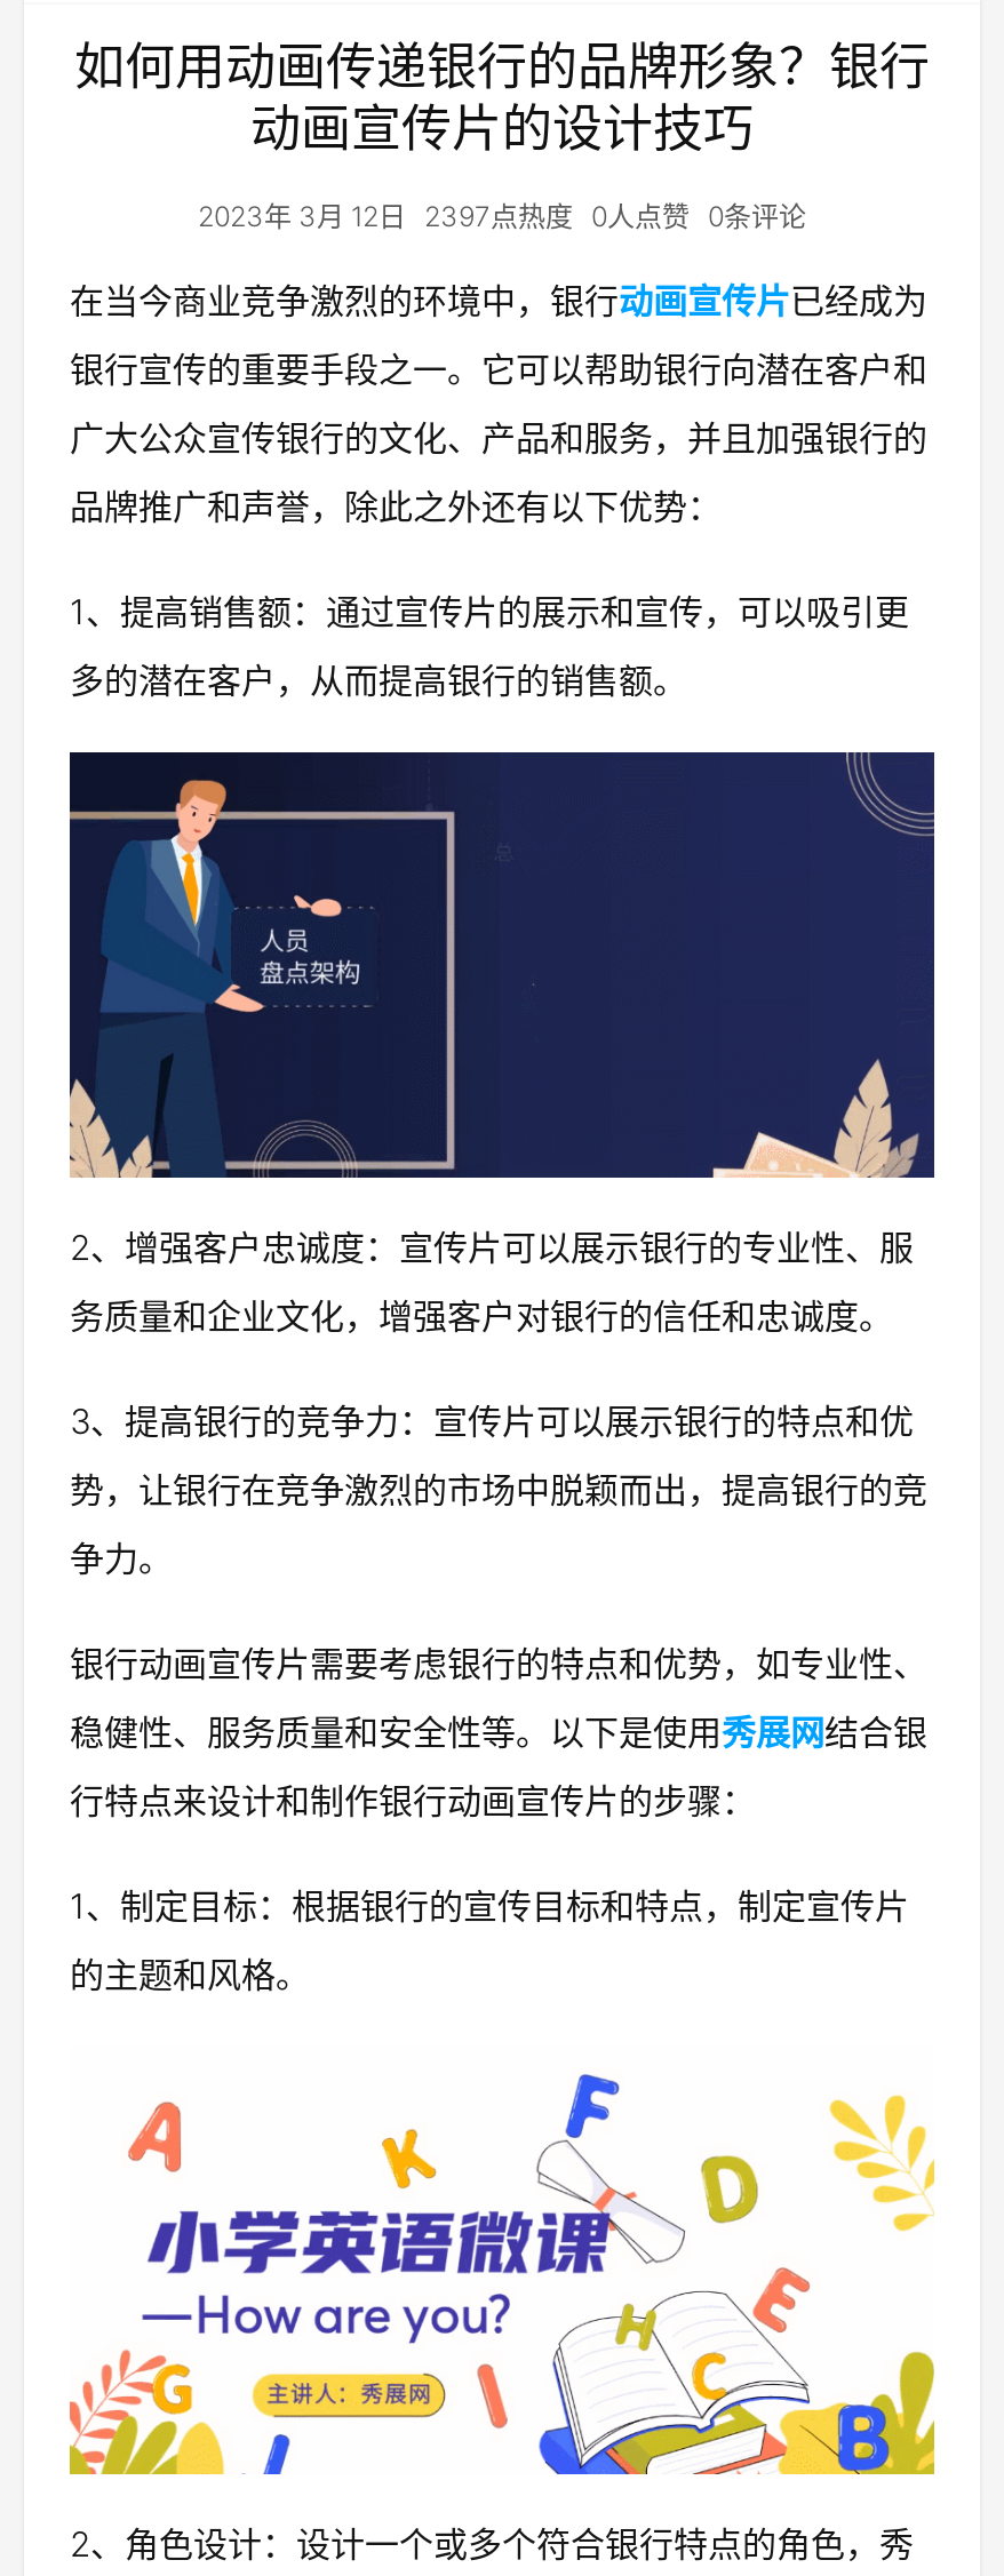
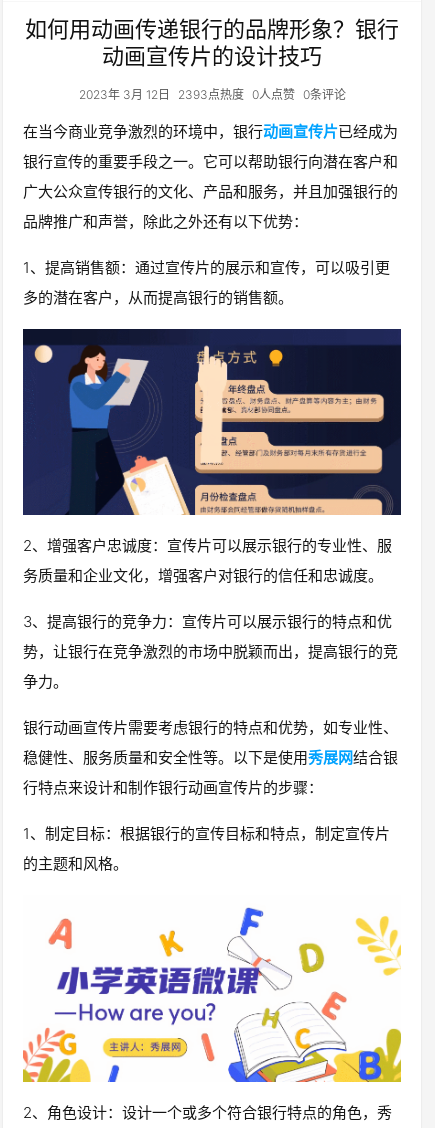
- 2023年 3月 12日 2397点热度 0人点赞 0条评论
+ 2023年 3月 12日 2393点热度 0人点赞 0条评论

- [image]
+ [image]
